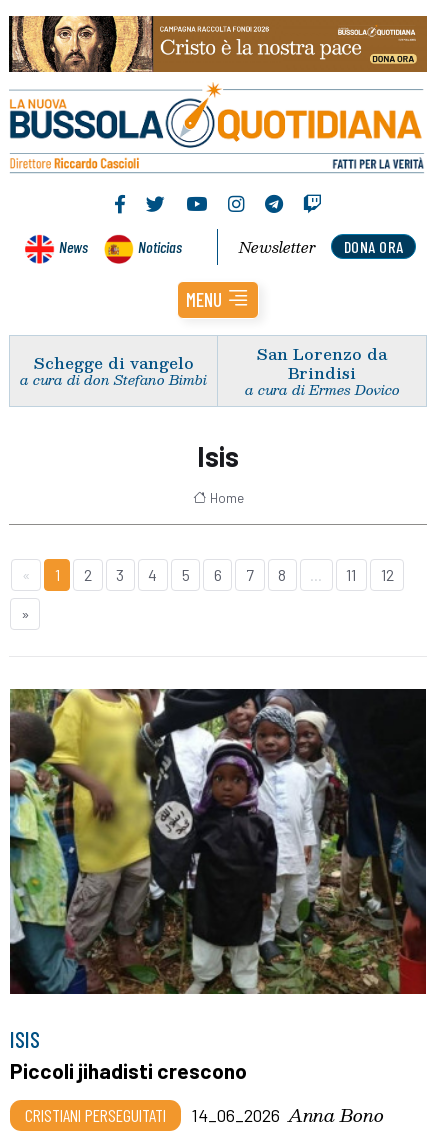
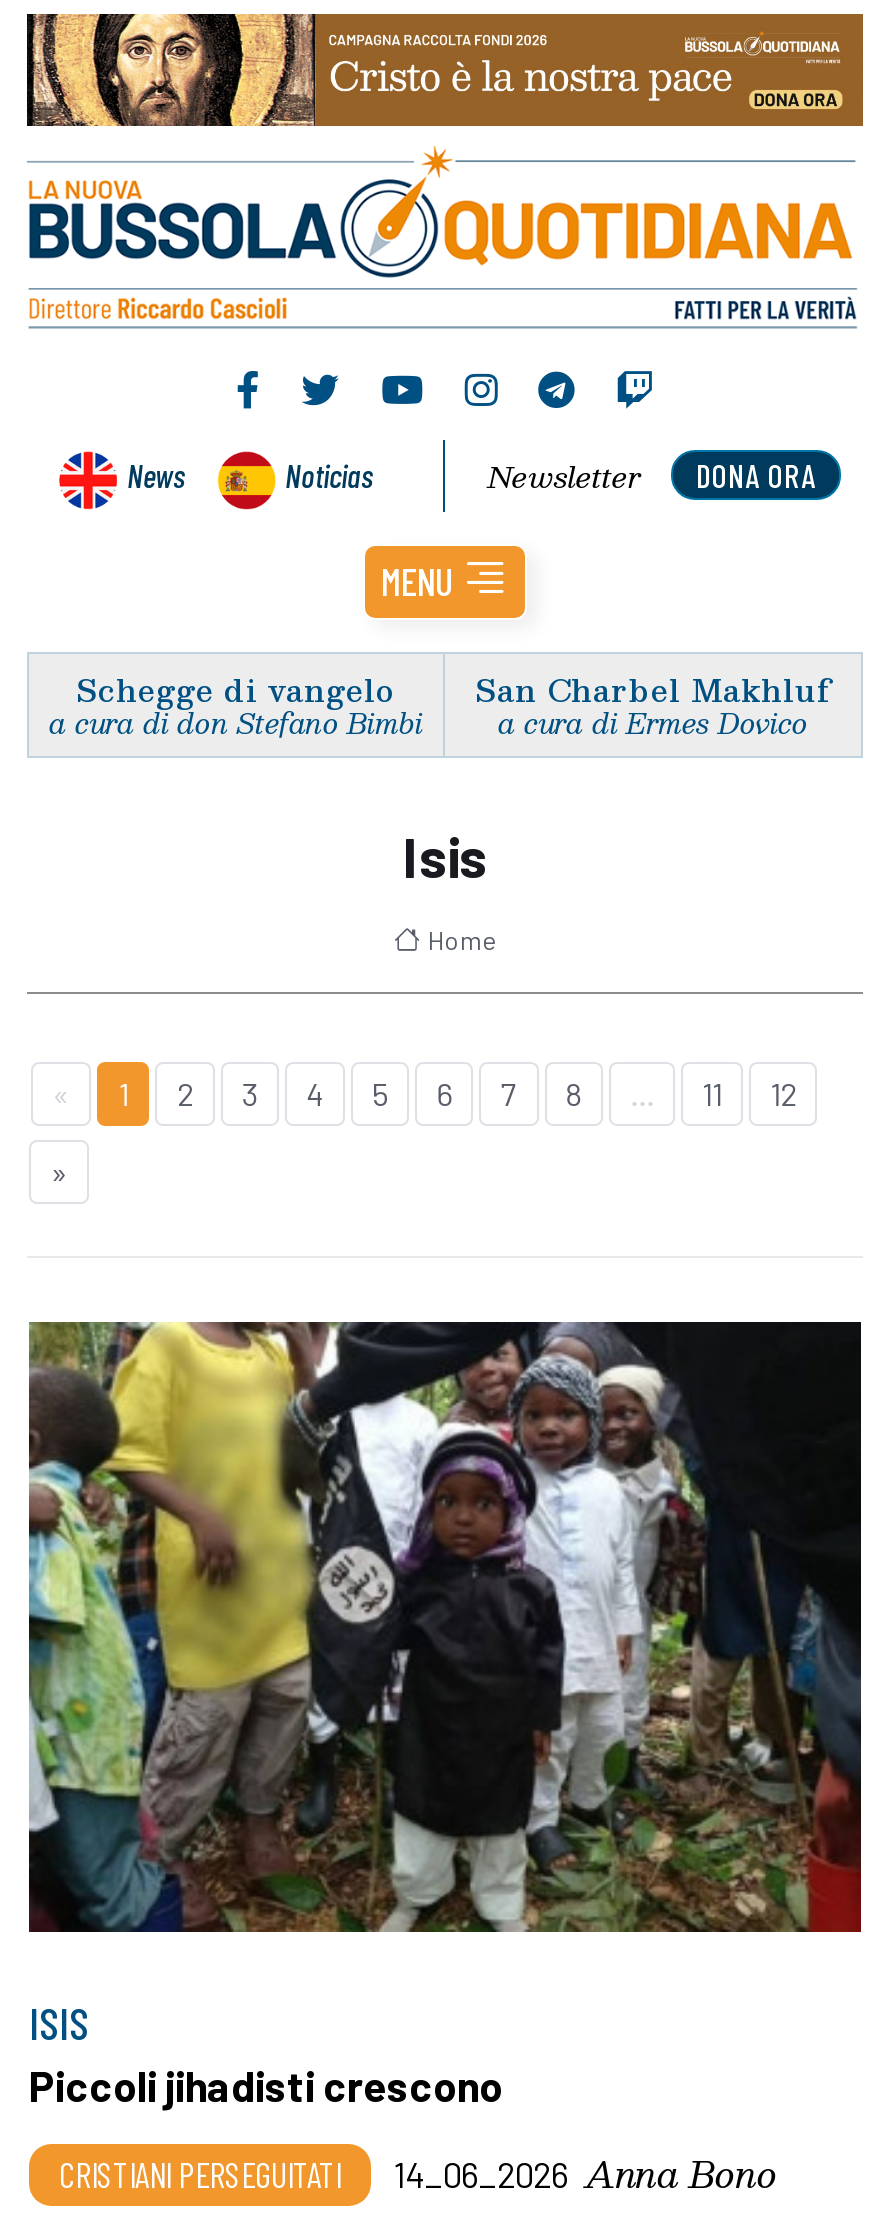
- San Lorenzo da
- Brindisi
+ San Charbel Makhluf
